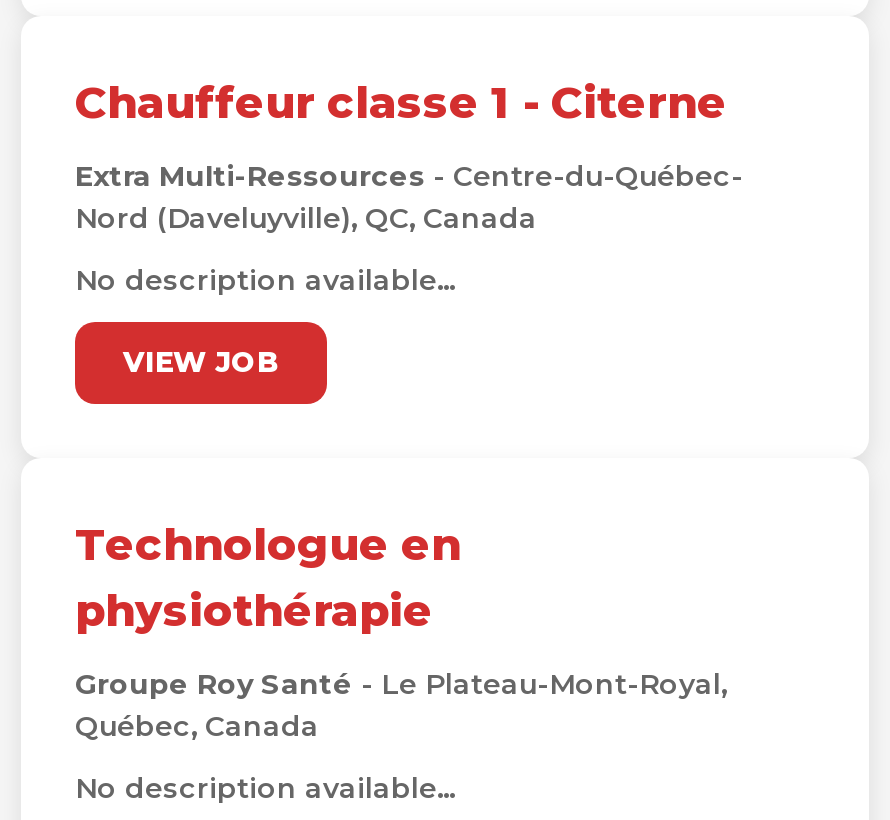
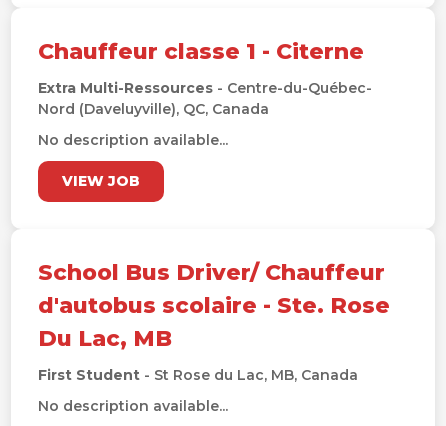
- Technologue en
- physiothérapie
+ School Bus Driver/ Chauffeur
+ d'autobus scolaire - Ste. Rose
+ Du Lac, MB

- Groupe Roy Santé - Le Plateau-Mont-Royal,
- Québec, Canada
+ First Student - St Rose du Lac, MB, Canada
